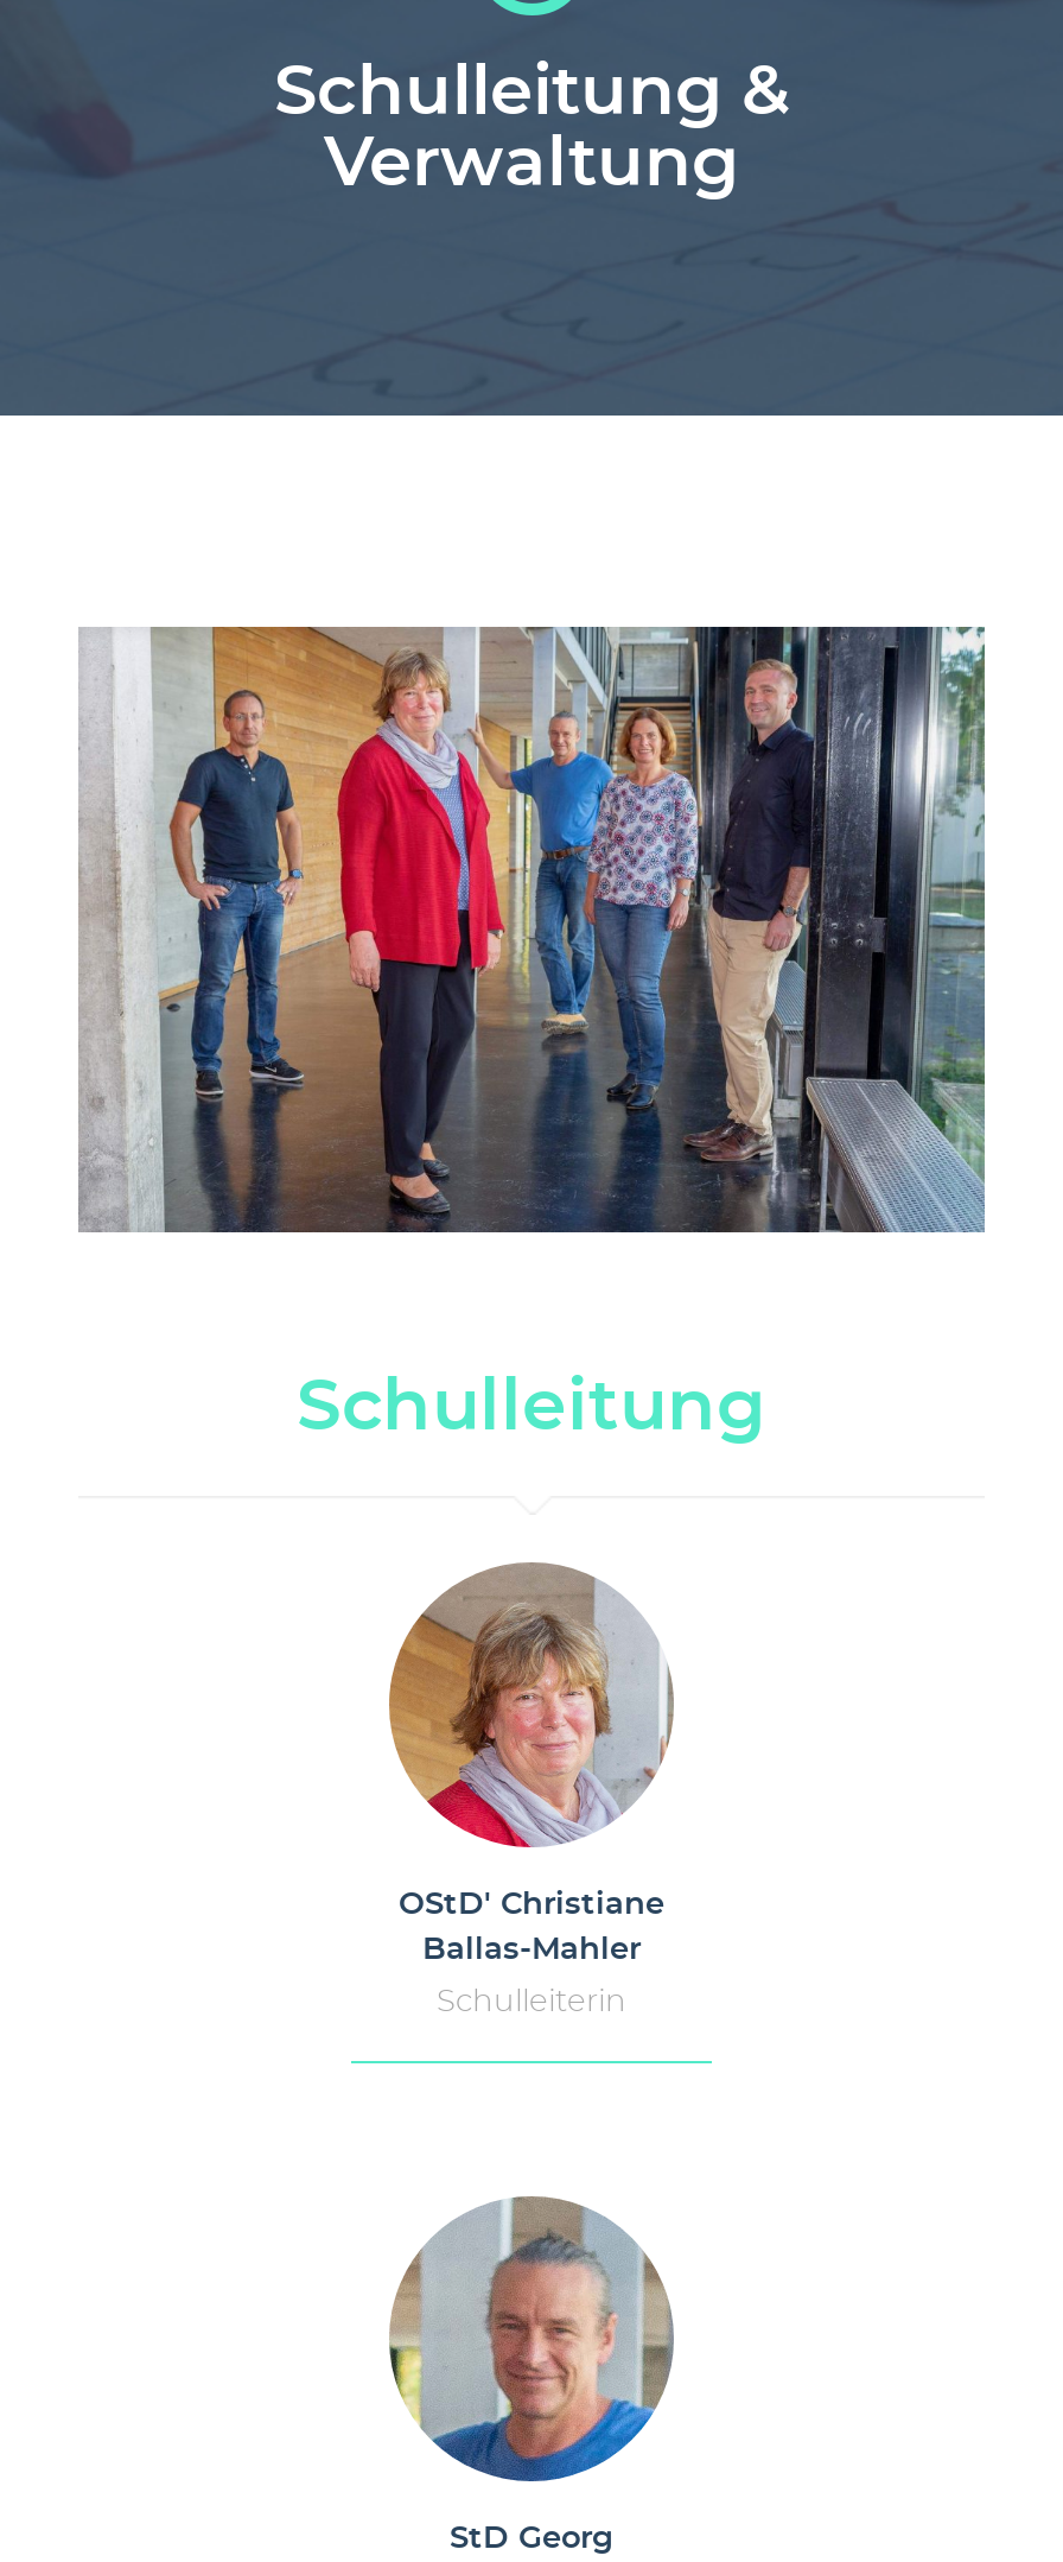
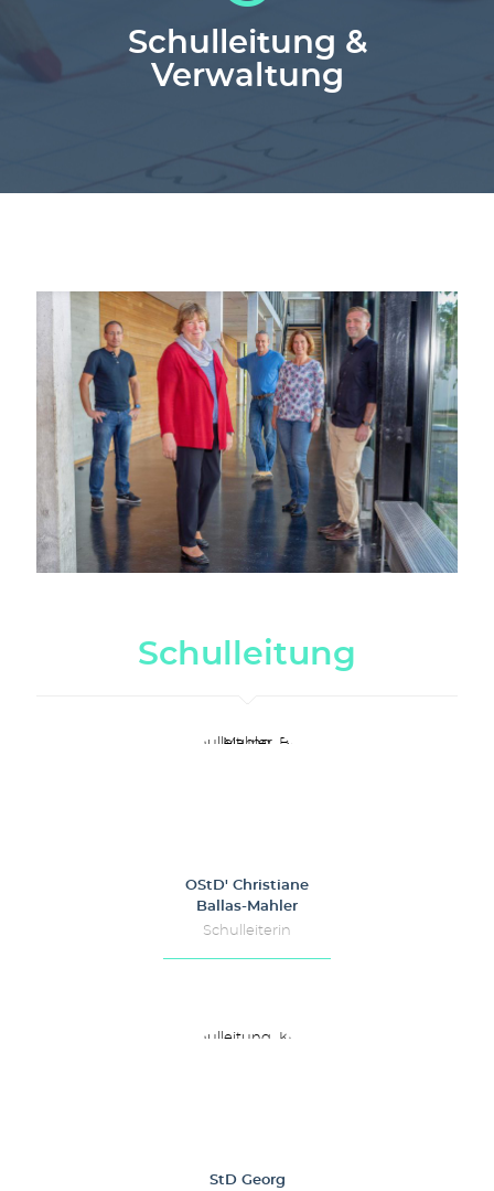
- [image]

- [image]
